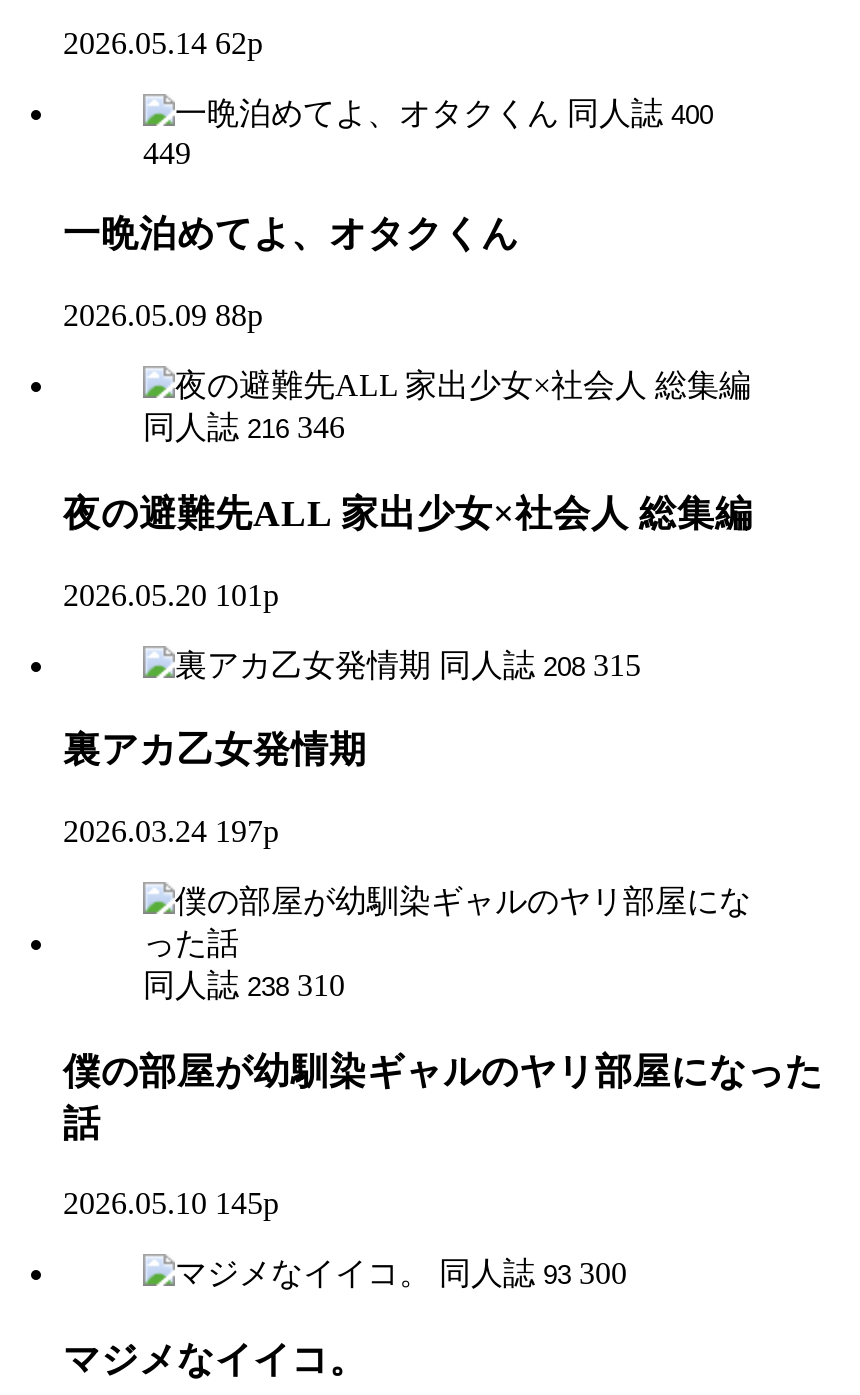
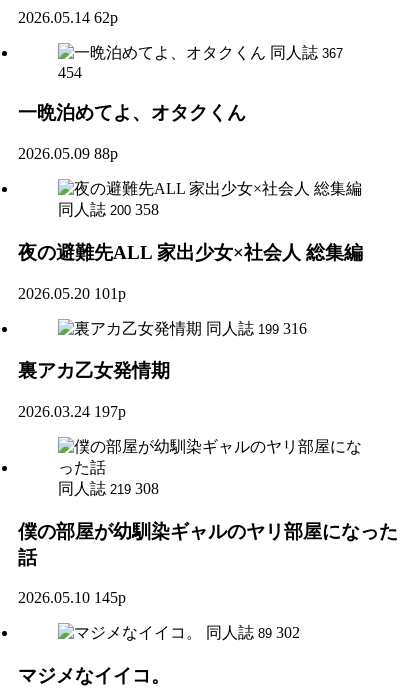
- 同人誌 400
+ 同人誌 367

- 449
+ 454

- 同人誌 216 346
+ 同人誌 200 358

- 同人誌 208 315
+ 同人誌 199 316

- 同人誌 238 310
+ 同人誌 219 308

- 同人誌 93 300
+ 同人誌 89 302
